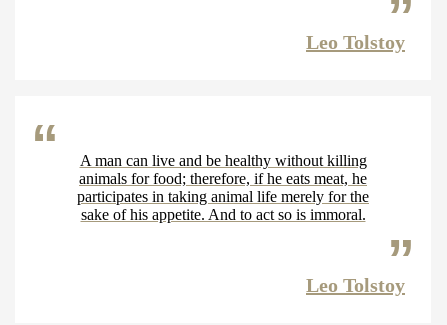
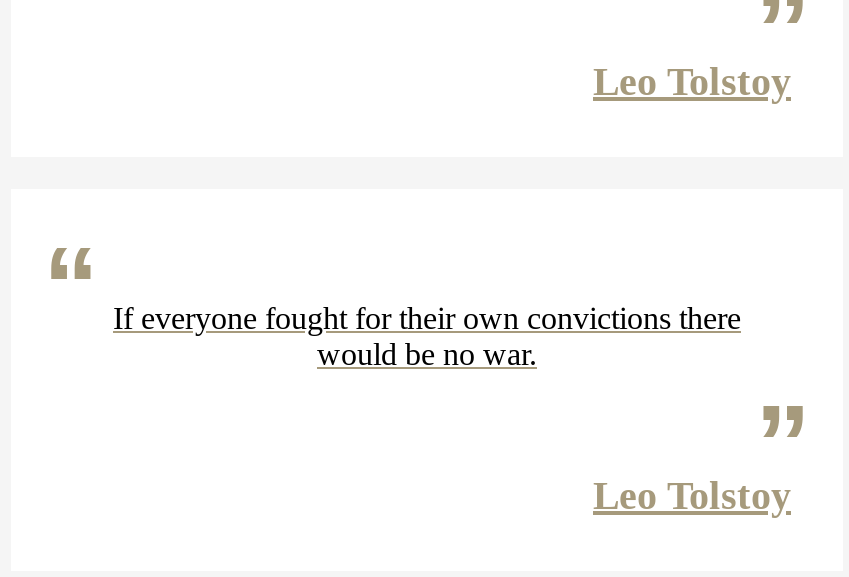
- A man can live and be healthy without killing
- animals for food; therefore, if he eats meat, he
- participates in taking animal life merely for the
- sake of his appetite. And to act so is immoral.
+ If everyone fought for their own convictions there
+ would be no war.
